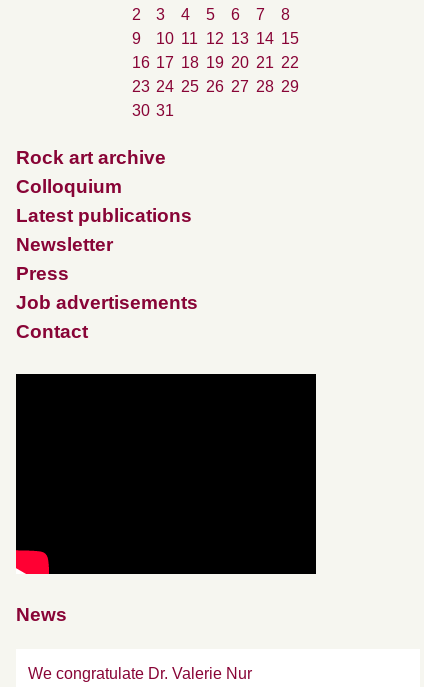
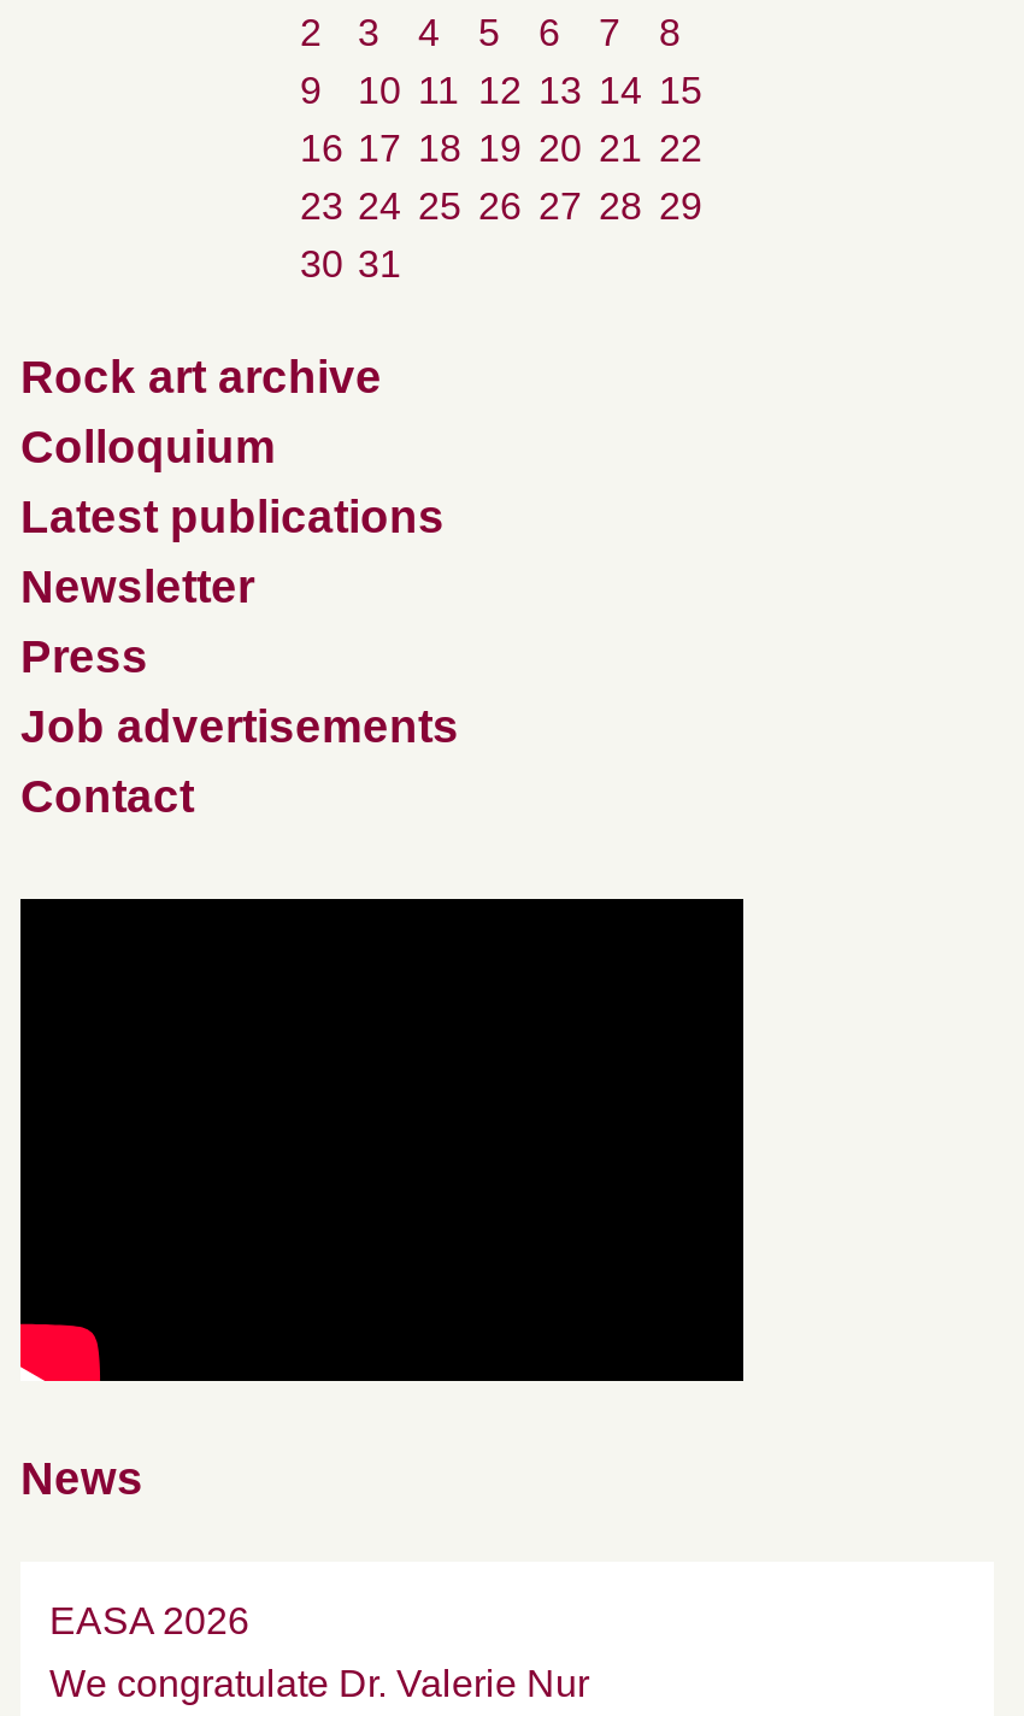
+ EASA 2026
